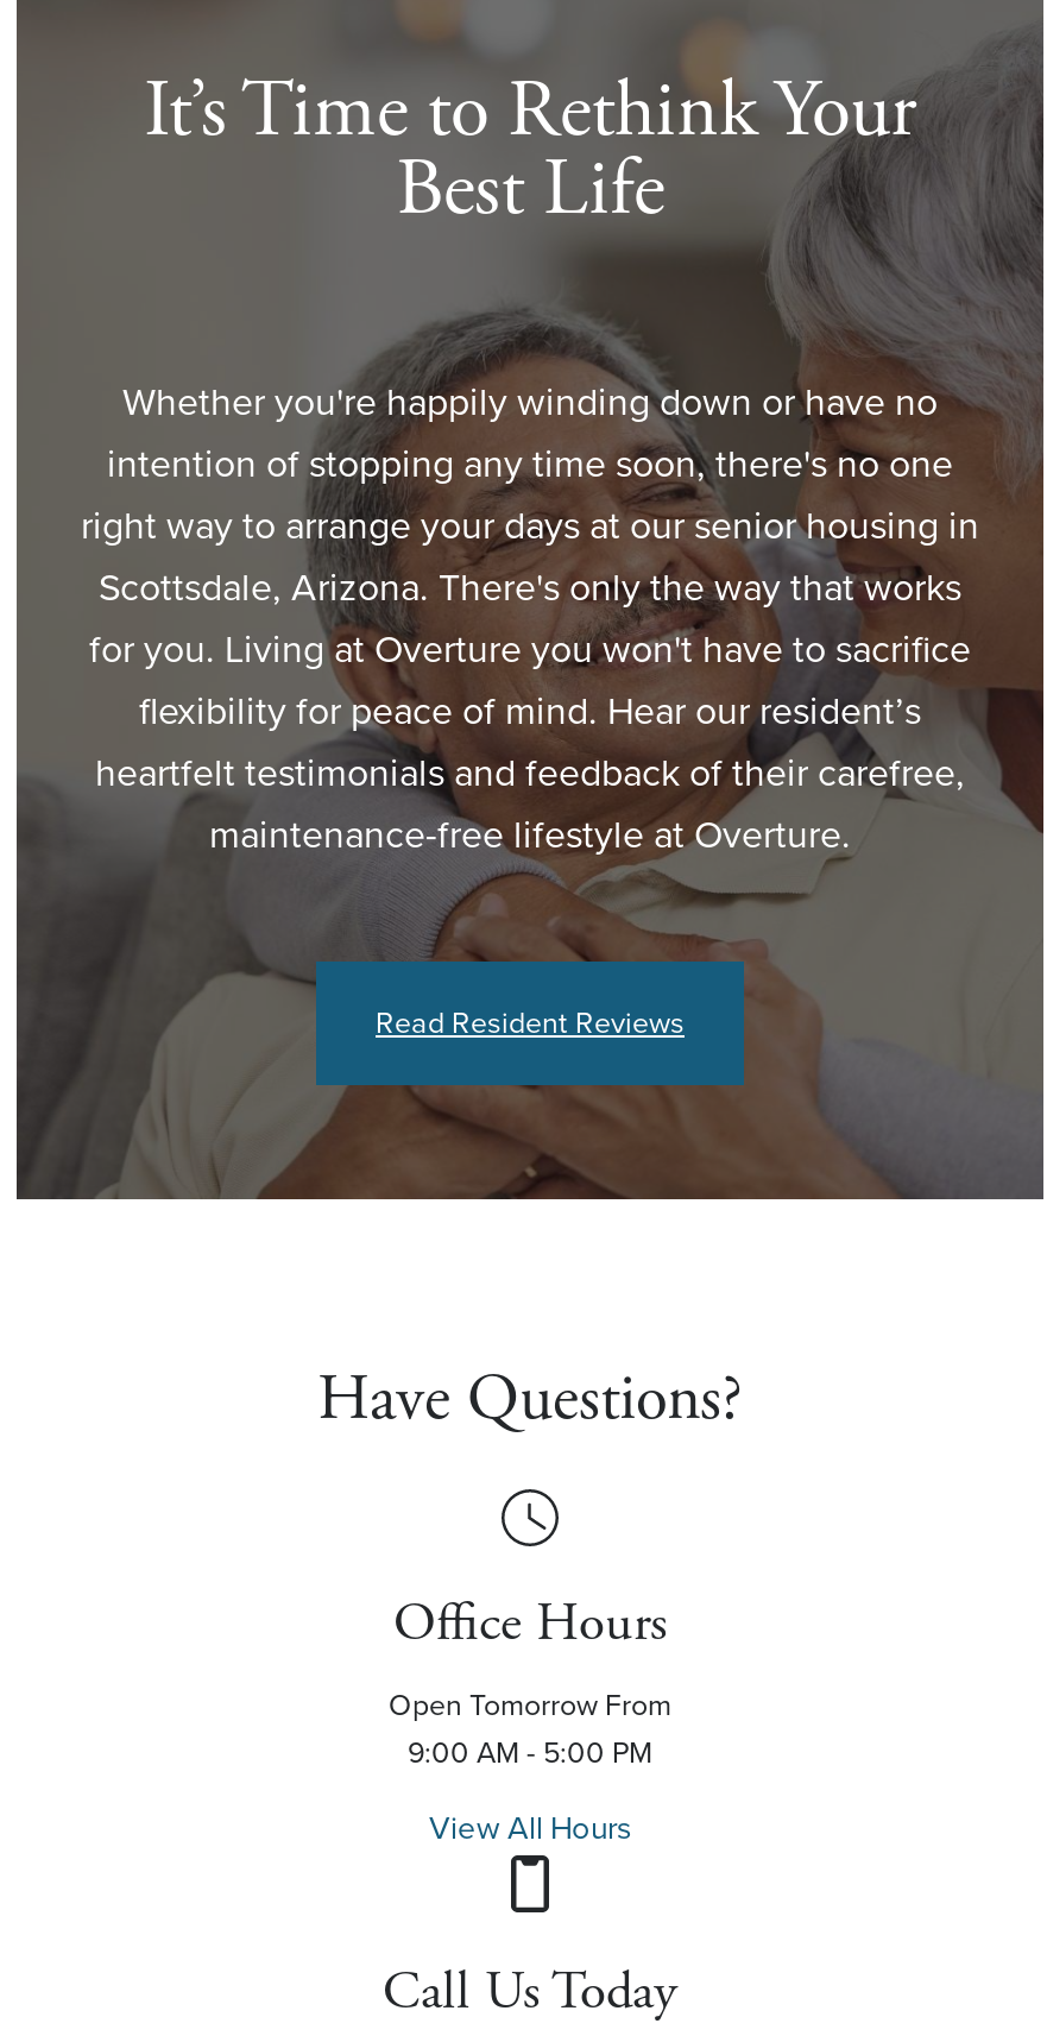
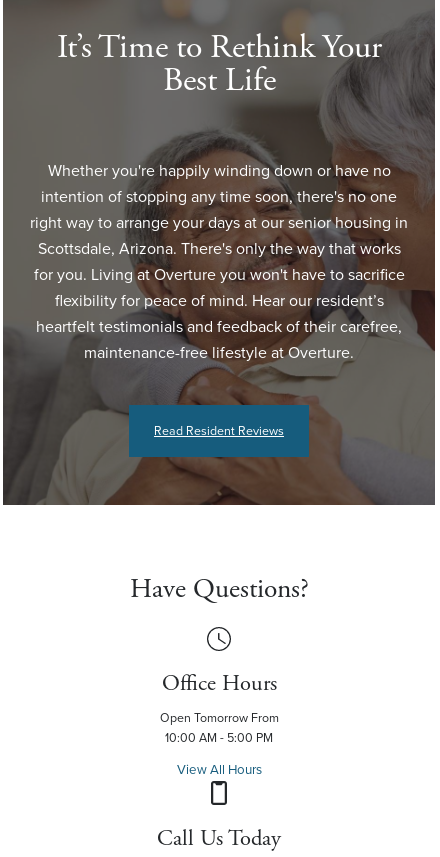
- 9:00 AM - 5:00 PM
+ 10:00 AM - 5:00 PM
